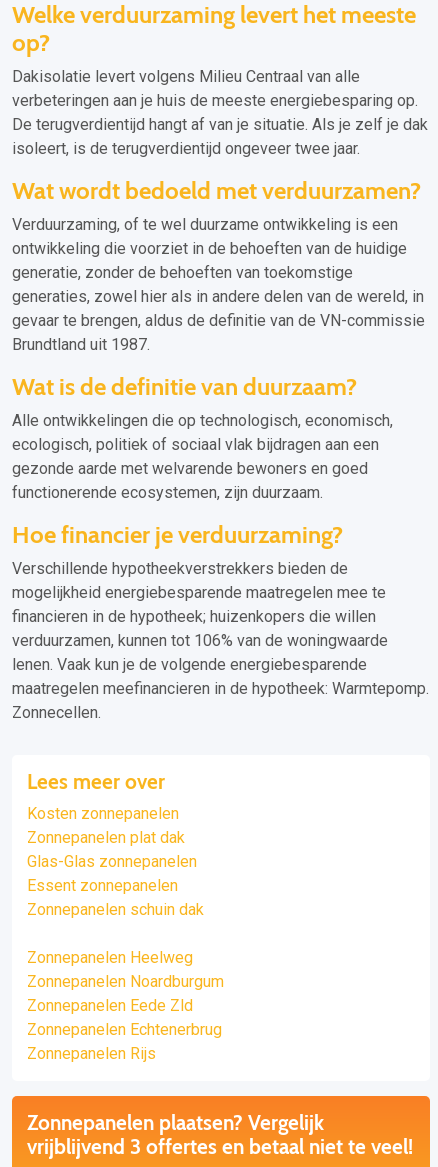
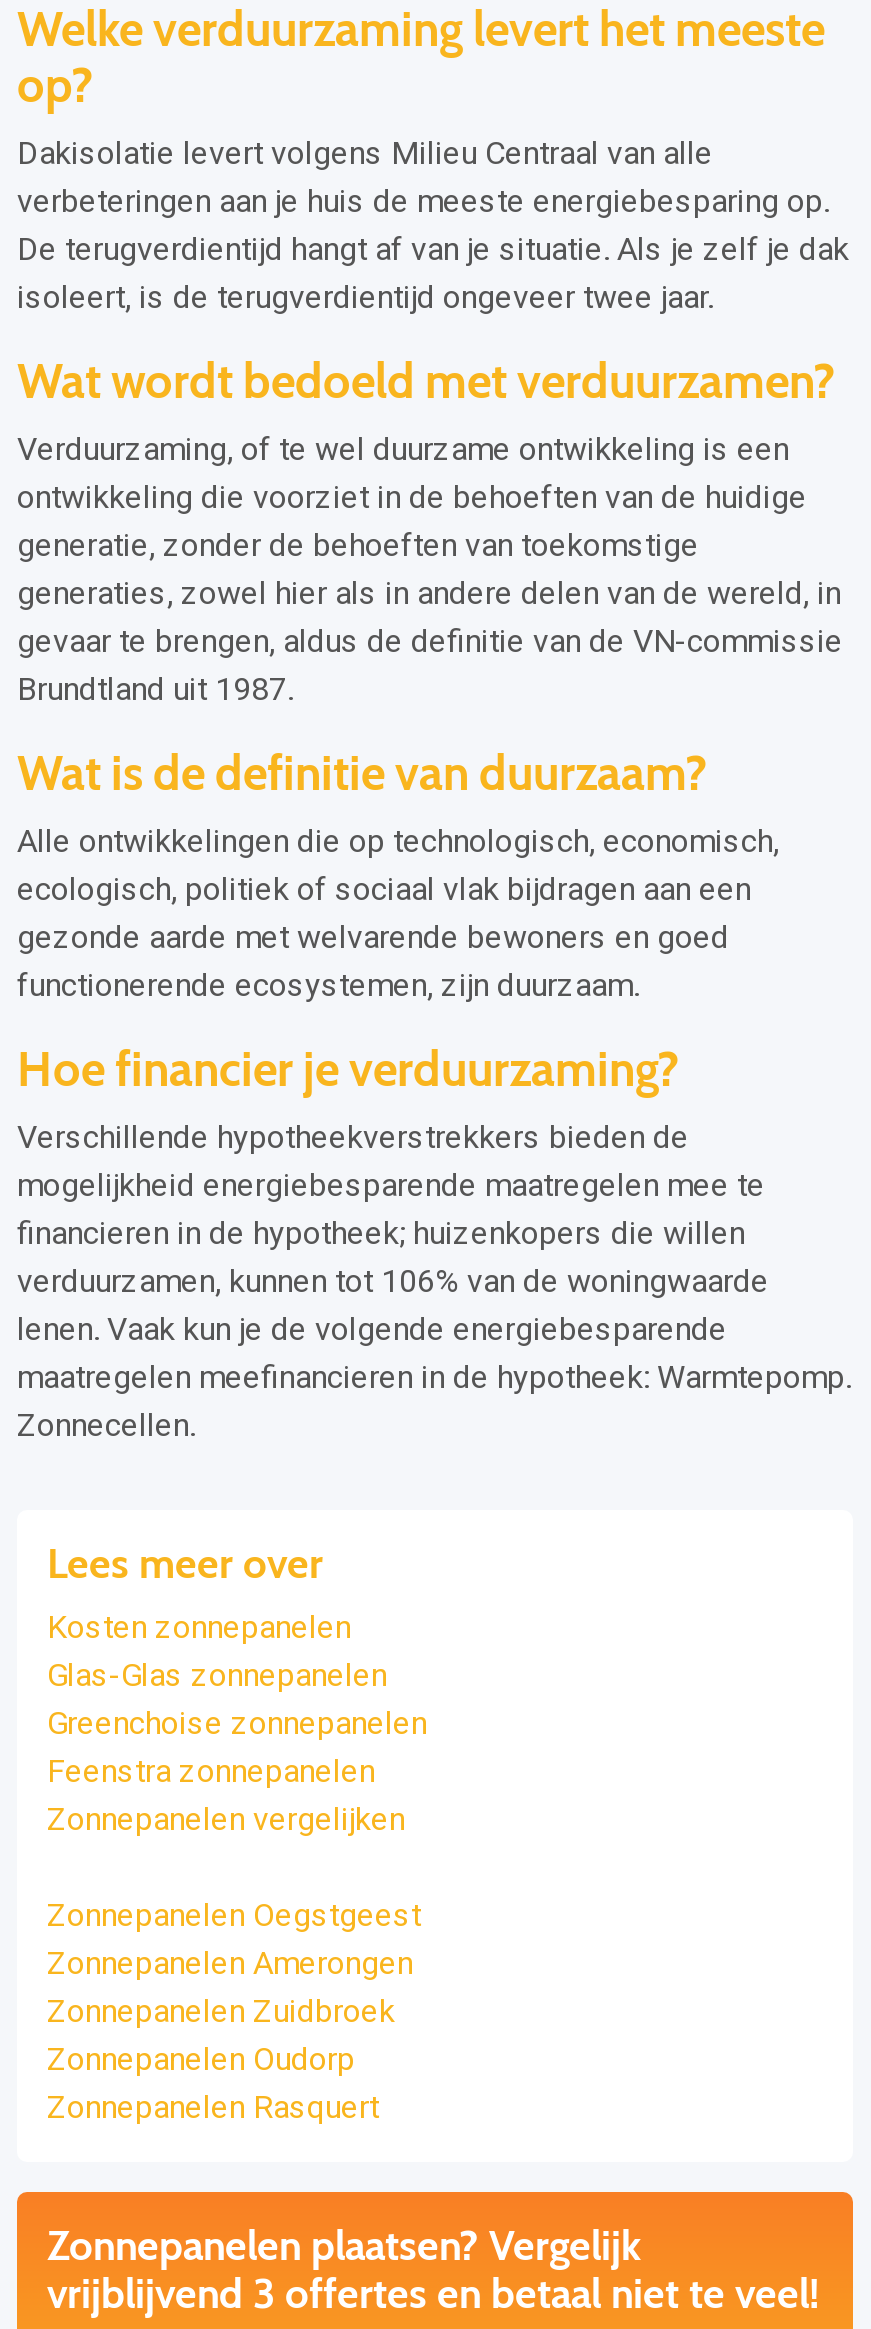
- Zonnepanelen plat dak

moved up: Glas-Glas zonnepanelen

- Essent zonnepanelen
- Zonnepanelen schuin dak
+ Greenchoise zonnepanelen
+ Feenstra zonnepanelen
+ Zonnepanelen vergelijken

- Zonnepanelen Heelweg
- Zonnepanelen Noardburgum
- Zonnepanelen Eede Zld
- Zonnepanelen Echtenerbrug
- Zonnepanelen Rijs
+ Zonnepanelen Oegstgeest
+ Zonnepanelen Amerongen
+ Zonnepanelen Zuidbroek
+ Zonnepanelen Oudorp
+ Zonnepanelen Rasquert
